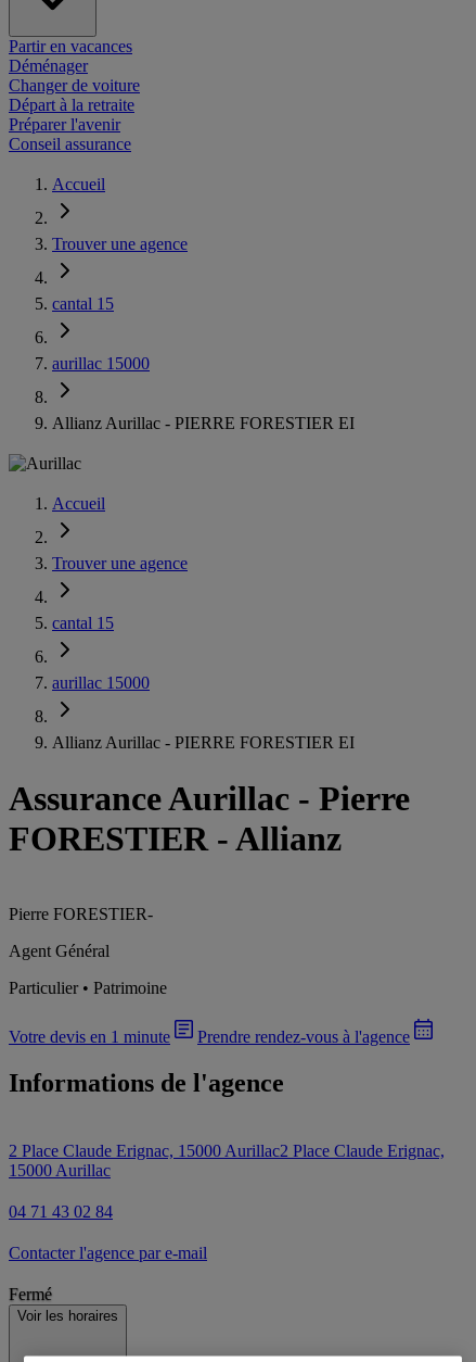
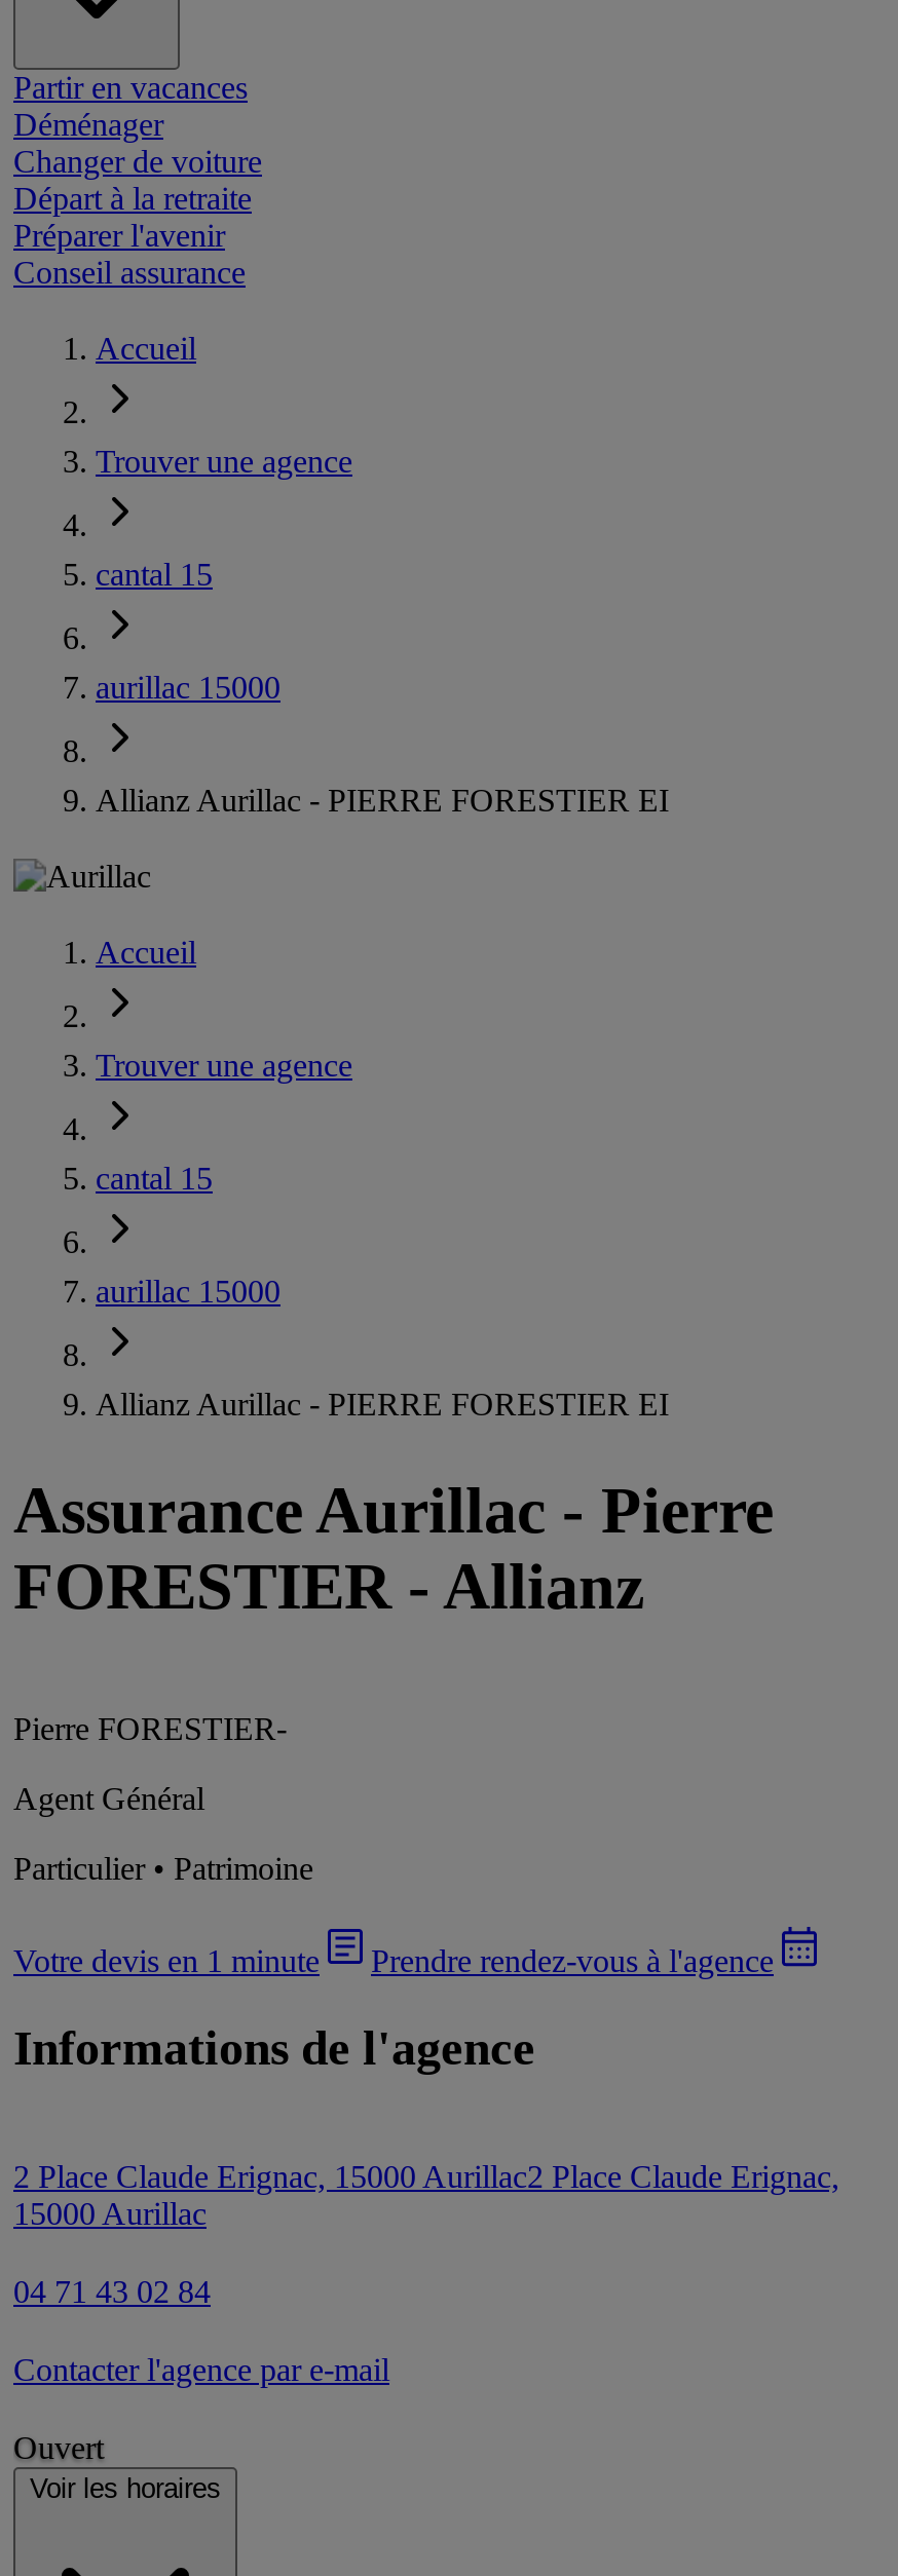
- Fermé
+ Ouvert
